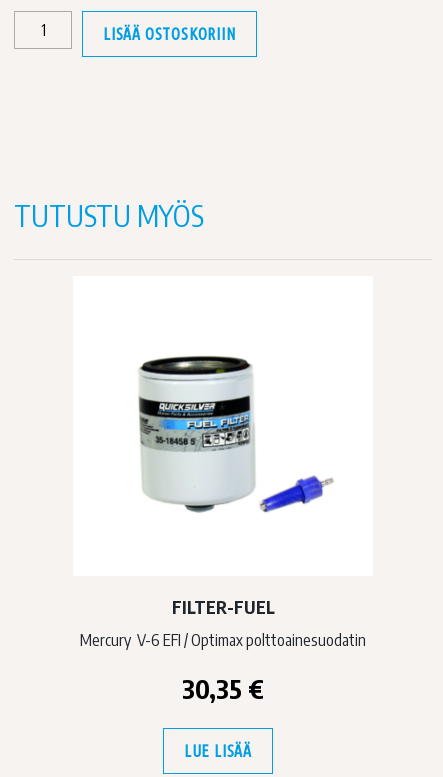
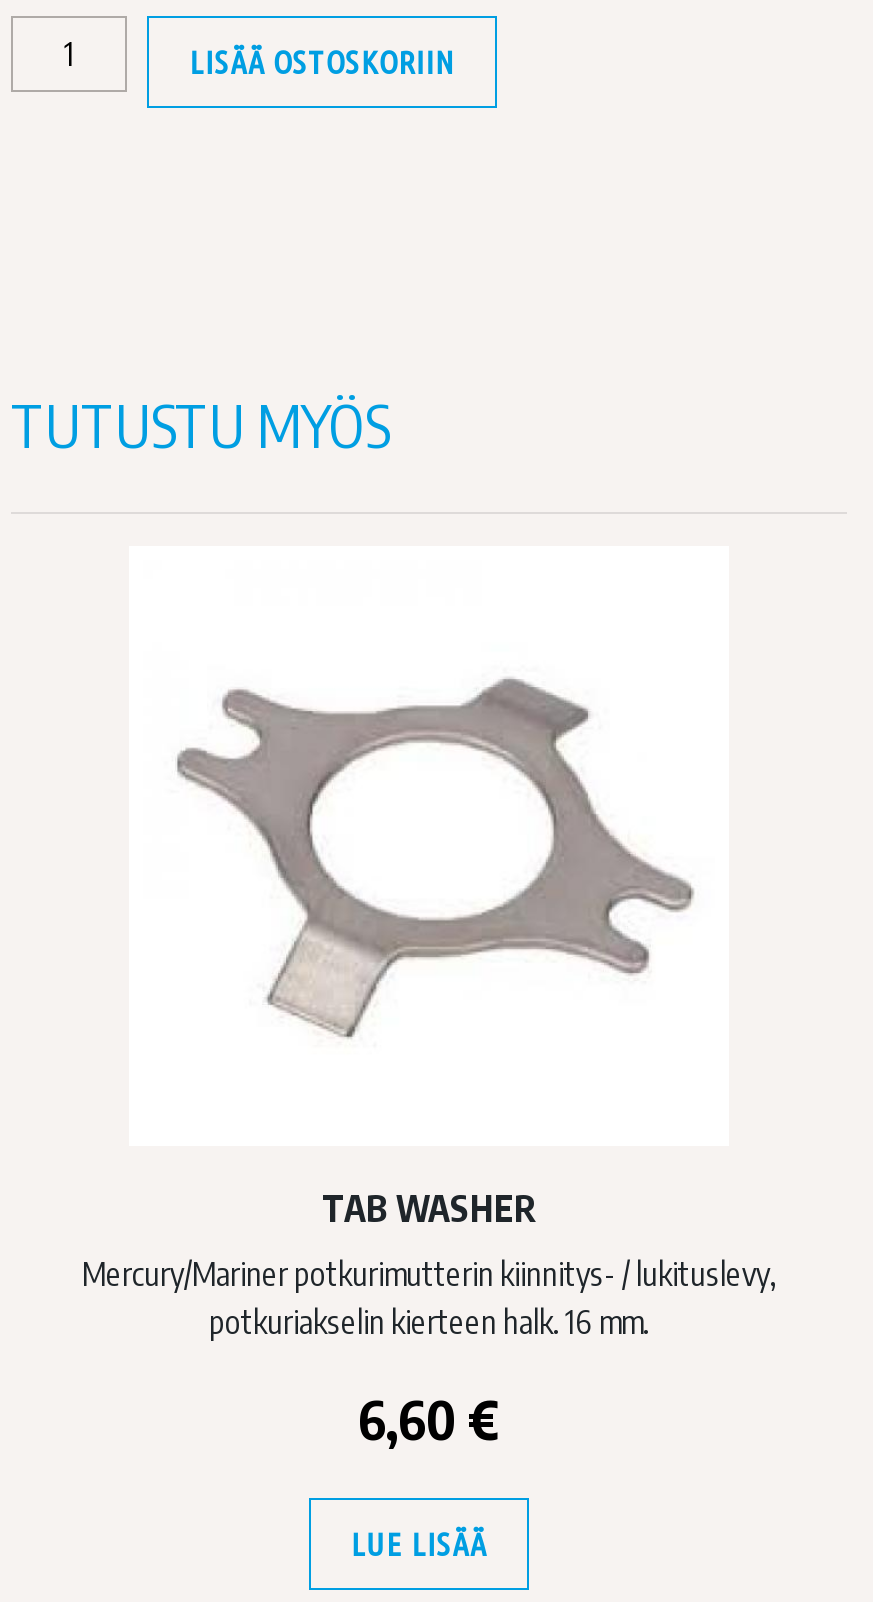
- [image]
+ [image]

- FILTER-FUEL
+ TAB WASHER

- Mercury V-6 EFI / Optimax polttoainesuodatin
+ Mercury/Mariner potkurimutterin kiinnitys- / lukituslevy,
+ potkuriakselin kierteen halk. 16 mm.

- 30,35 €
+ 6,60 €
